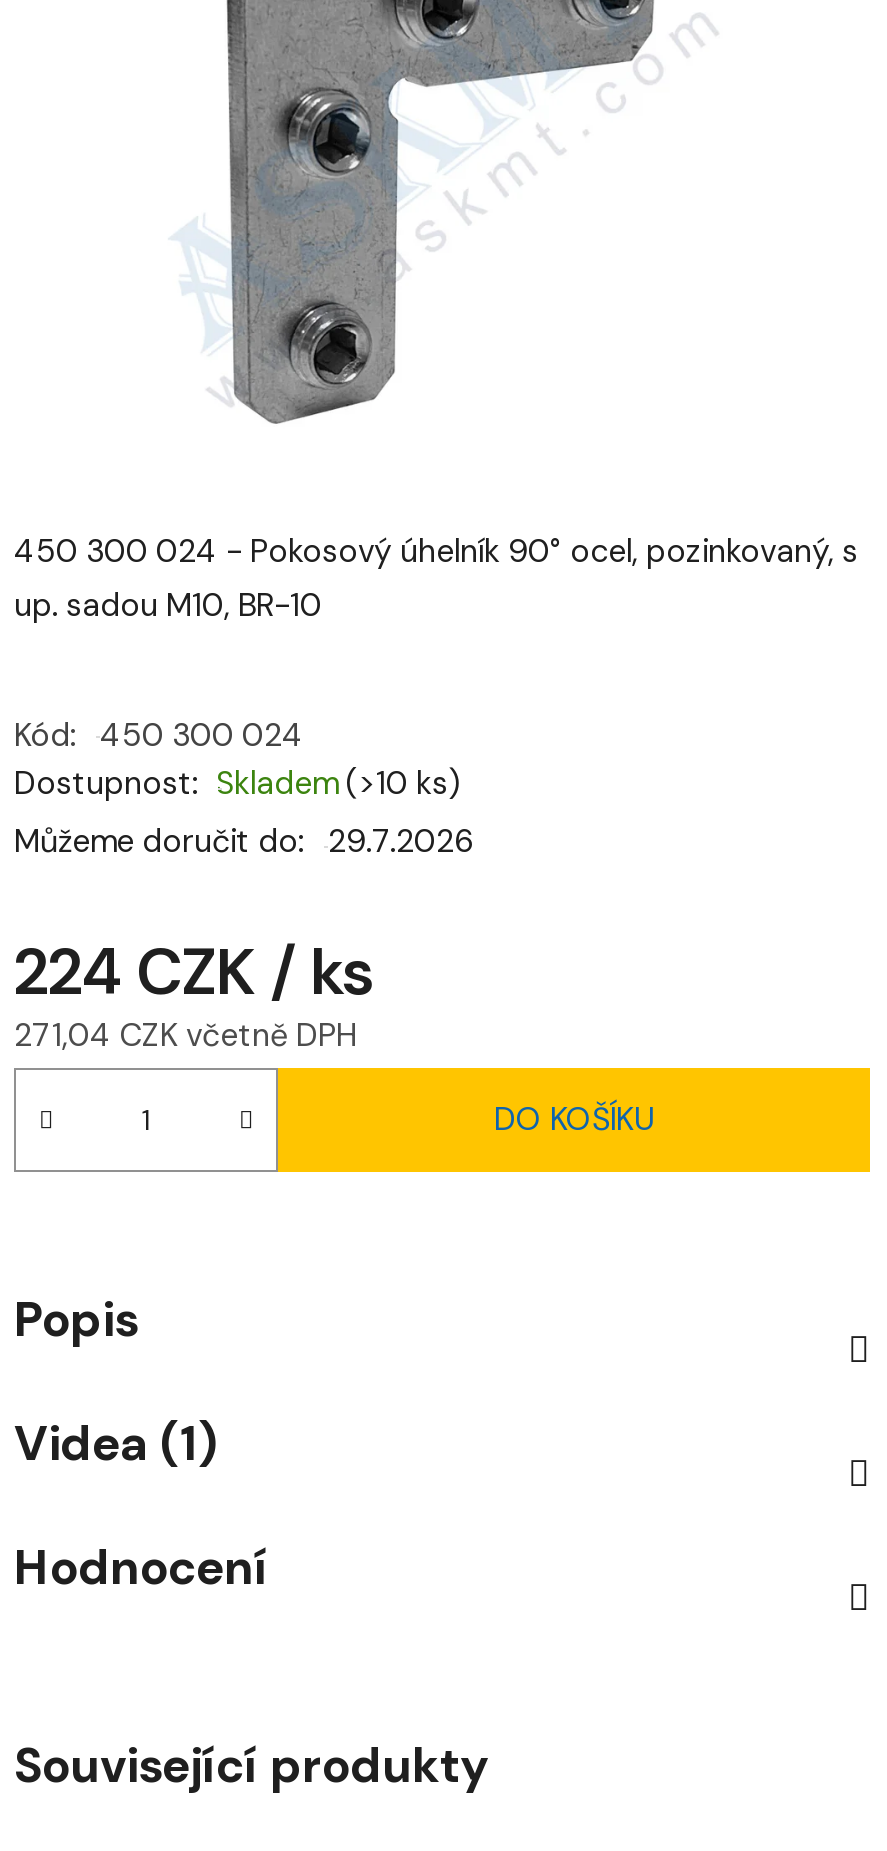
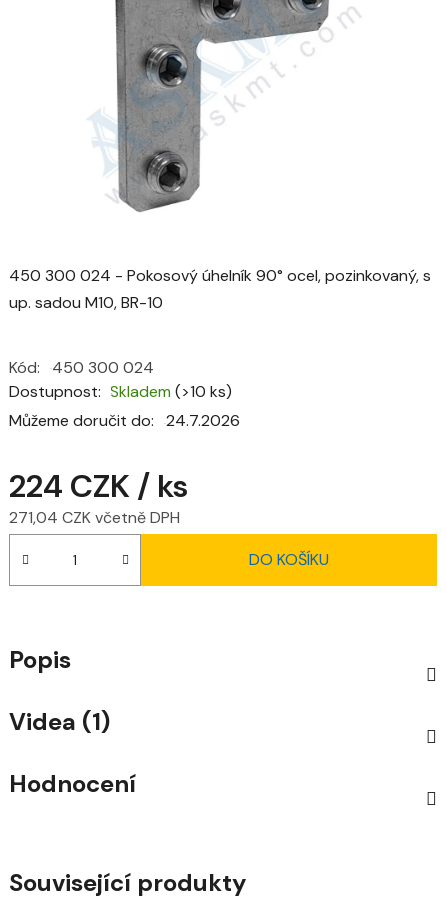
- Můžeme doručit do: 29.7.2026
+ Můžeme doručit do: 24.7.2026
